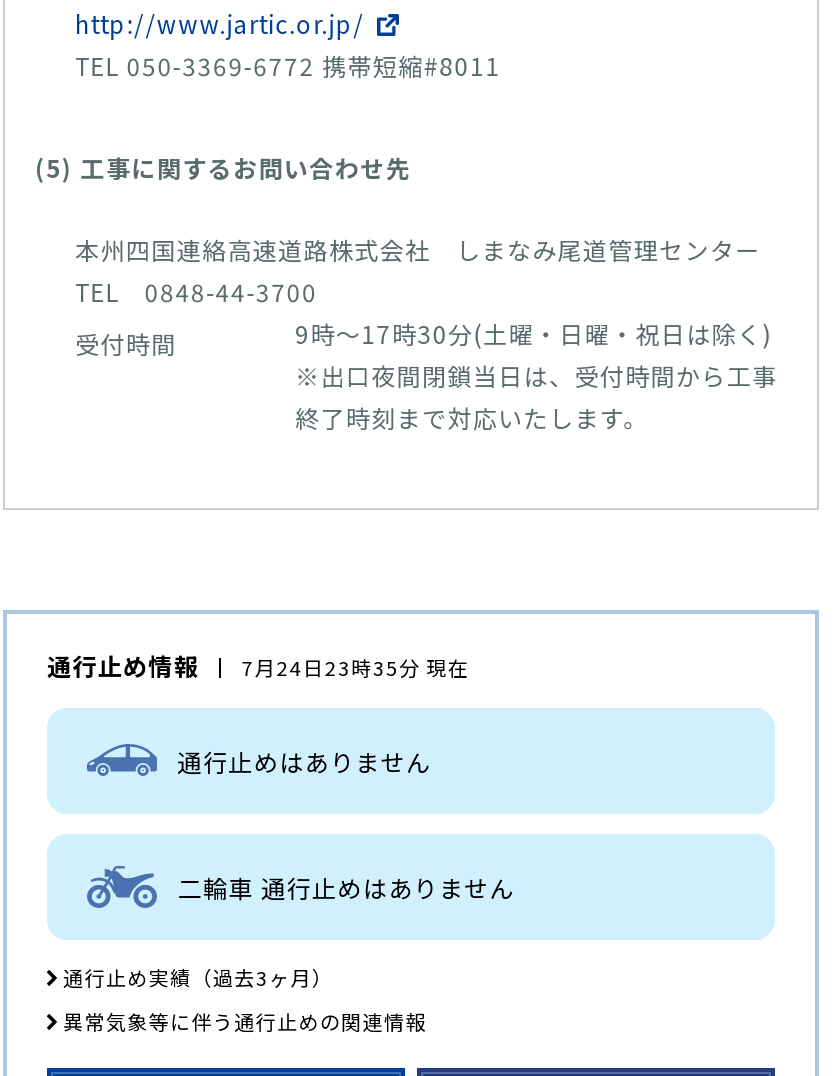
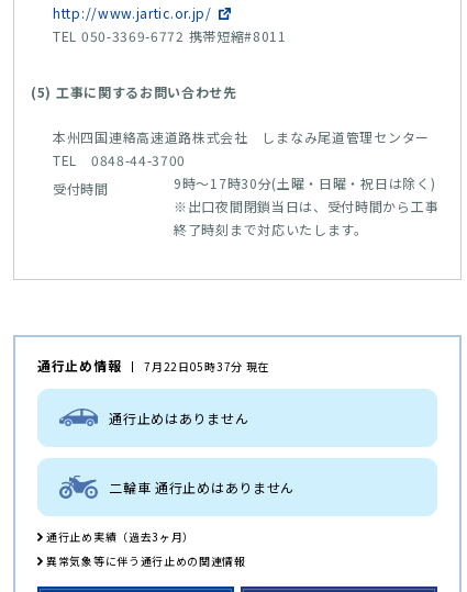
- 7月24日23時35分 現在
+ 7月22日05時37分 現在
